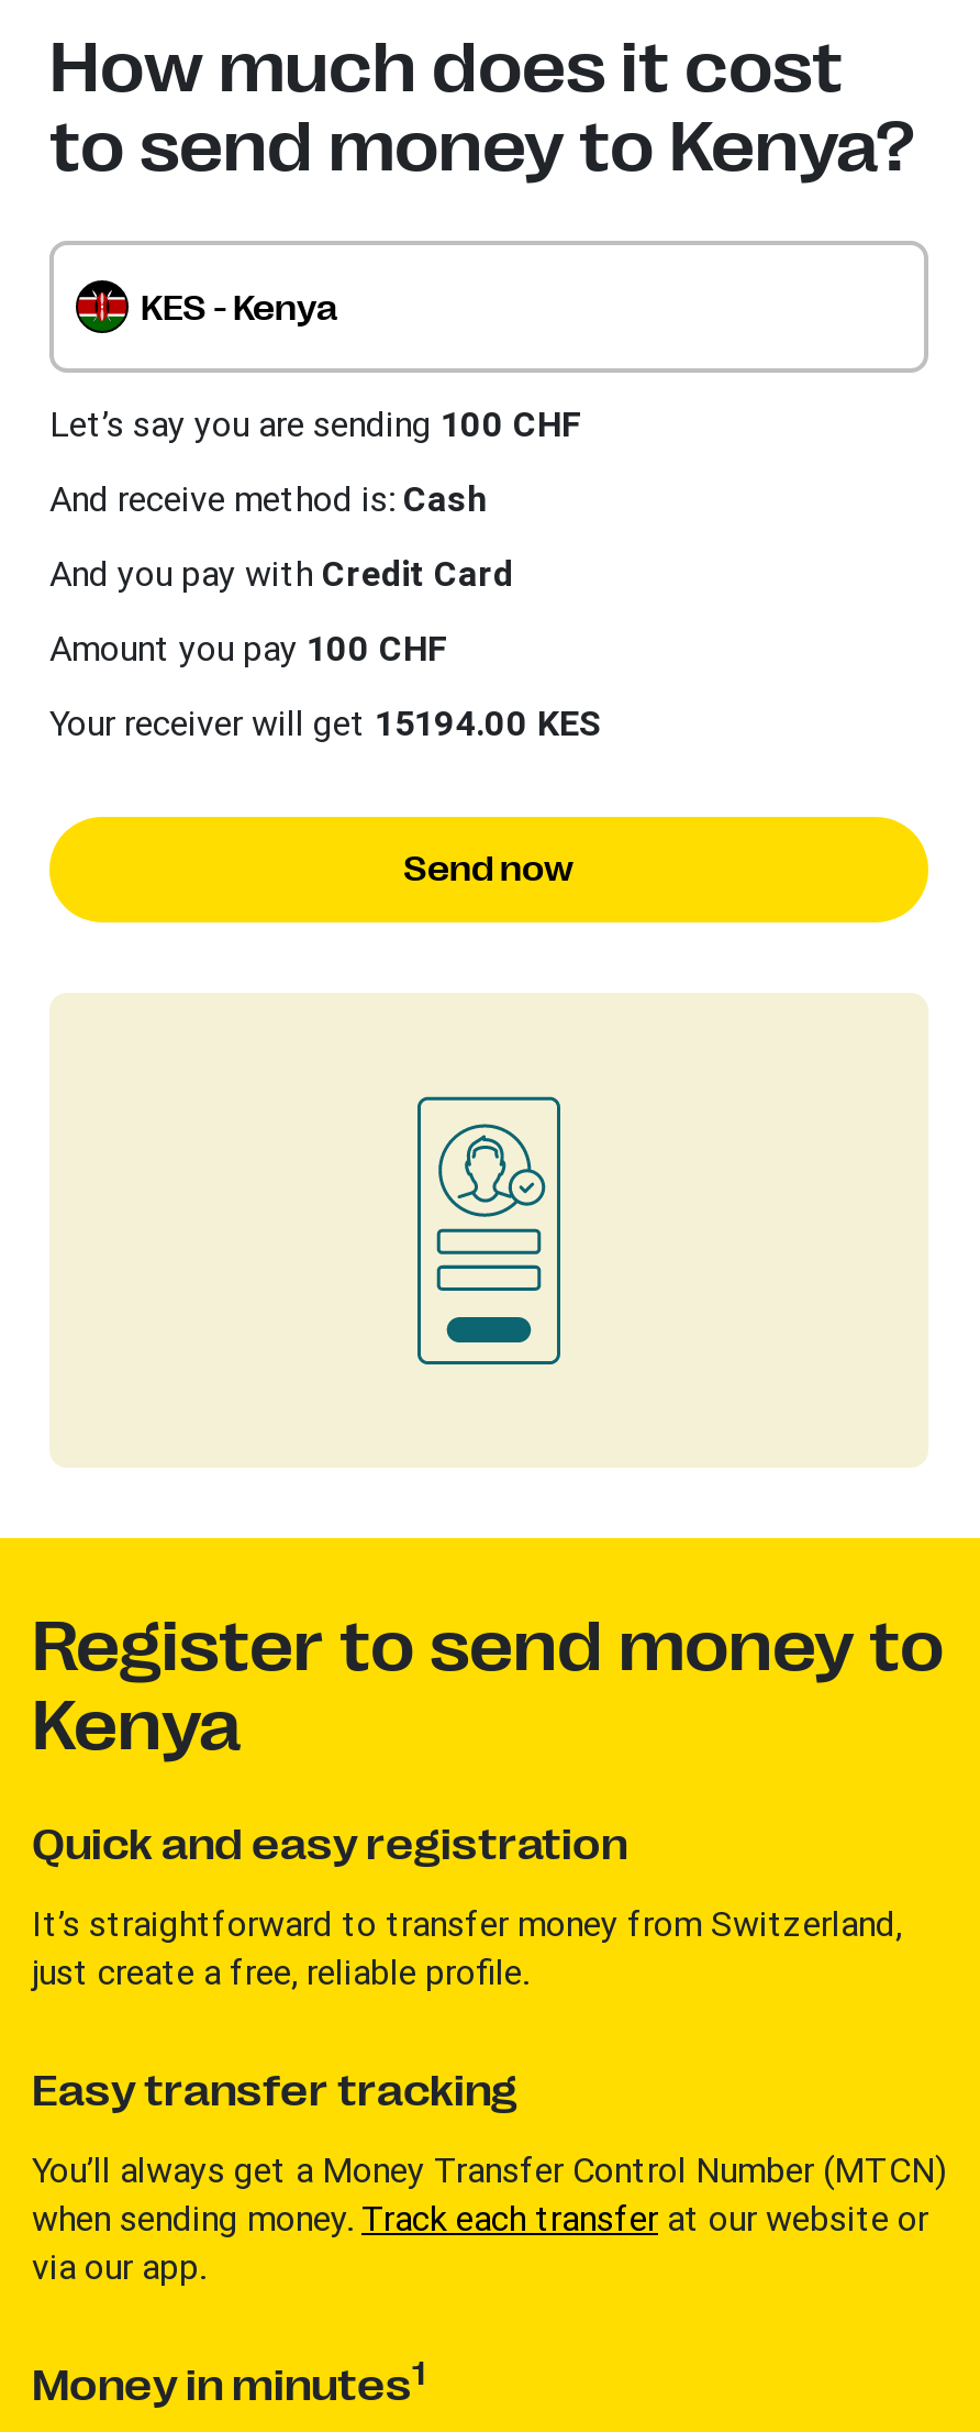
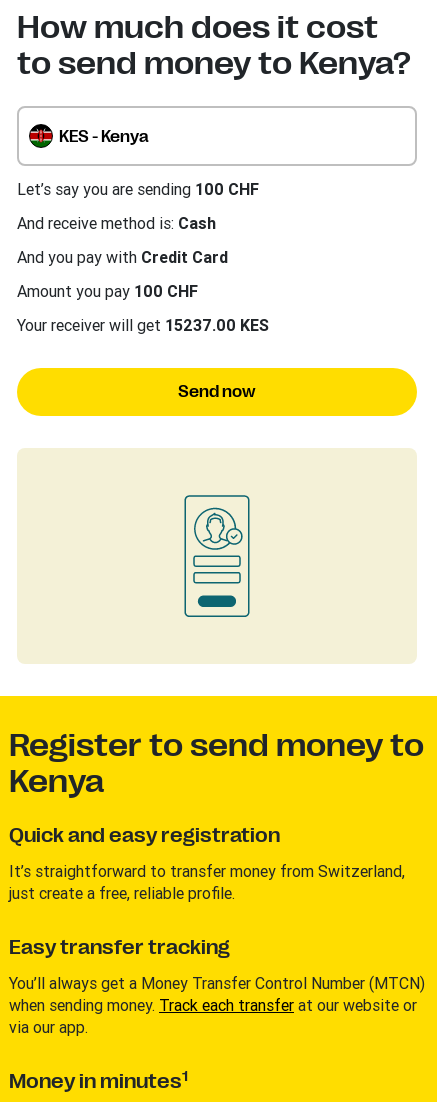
- Your receiver will get 15194.00 KES
+ Your receiver will get 15237.00 KES
